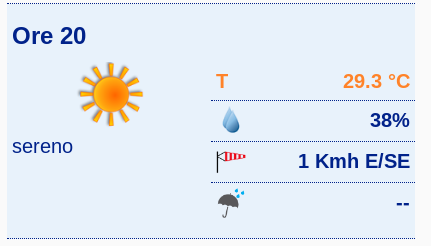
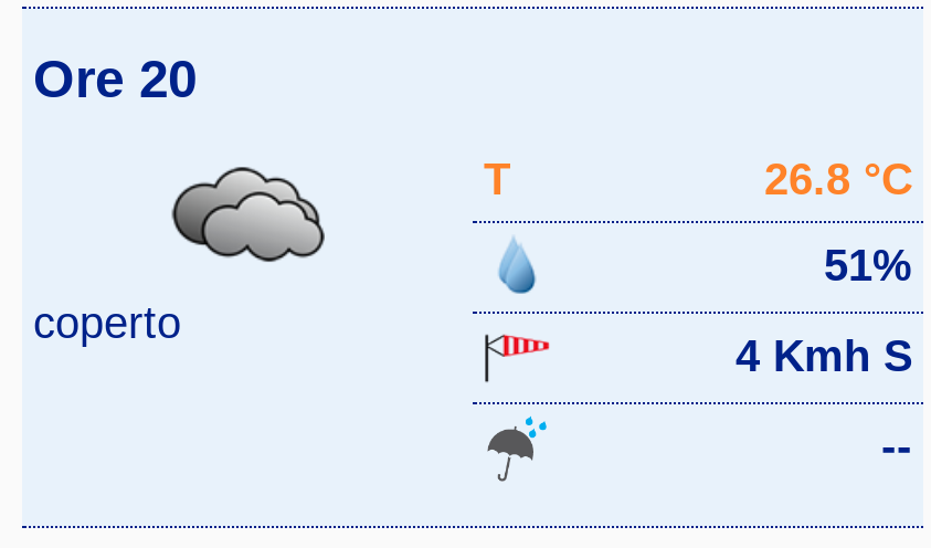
- [image]
- sereno
+ [image]
+ coperto

- 29.3 °C
+ 26.8 °C

- 38%
+ 51%

- 1 Kmh E/SE
+ 4 Kmh S
